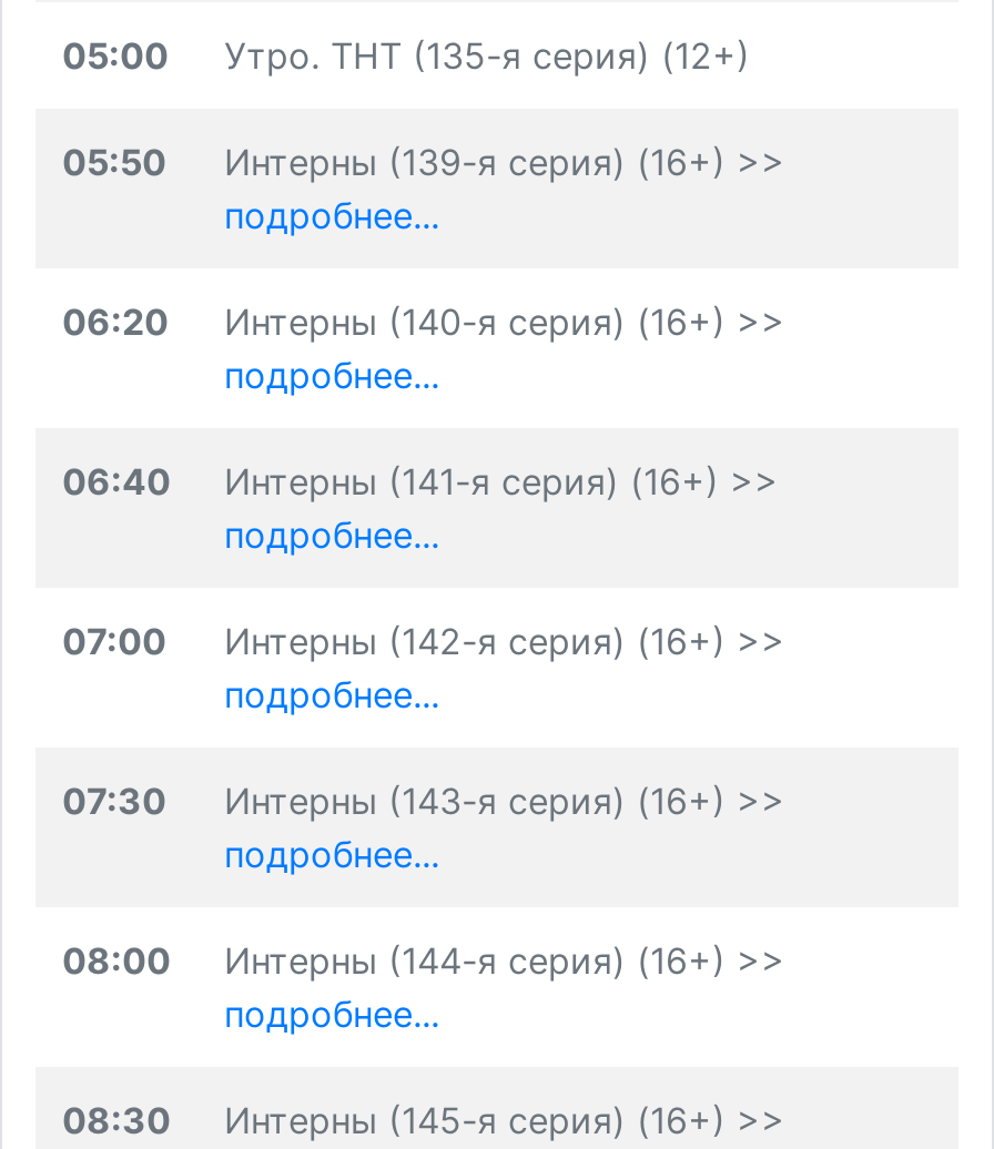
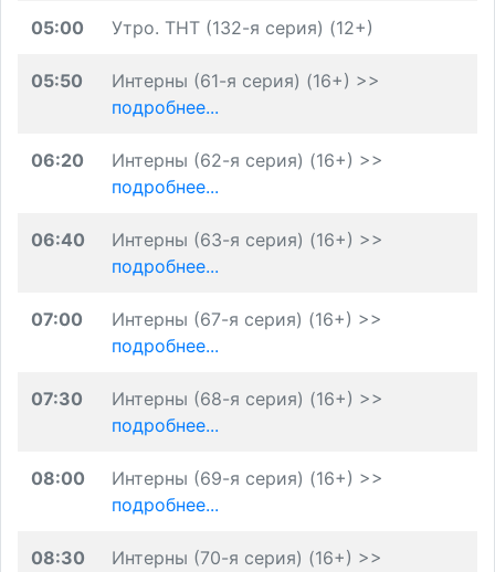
- Утро. ТНТ (135-я серия) (12+)
+ Утро. ТНТ (132-я серия) (12+)

- Интерны (139-я серия) (16+) >>
+ Интерны (61-я серия) (16+) >>

- Интерны (140-я серия) (16+) >>
+ Интерны (62-я серия) (16+) >>

- Интерны (141-я серия) (16+) >>
+ Интерны (63-я серия) (16+) >>

- Интерны (142-я серия) (16+) >>
+ Интерны (67-я серия) (16+) >>

- Интерны (143-я серия) (16+) >>
+ Интерны (68-я серия) (16+) >>

- Интерны (144-я серия) (16+) >>
+ Интерны (69-я серия) (16+) >>

- Интерны (145-я серия) (16+) >>
+ Интерны (70-я серия) (16+) >>
